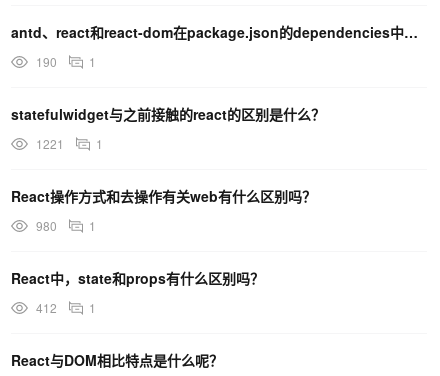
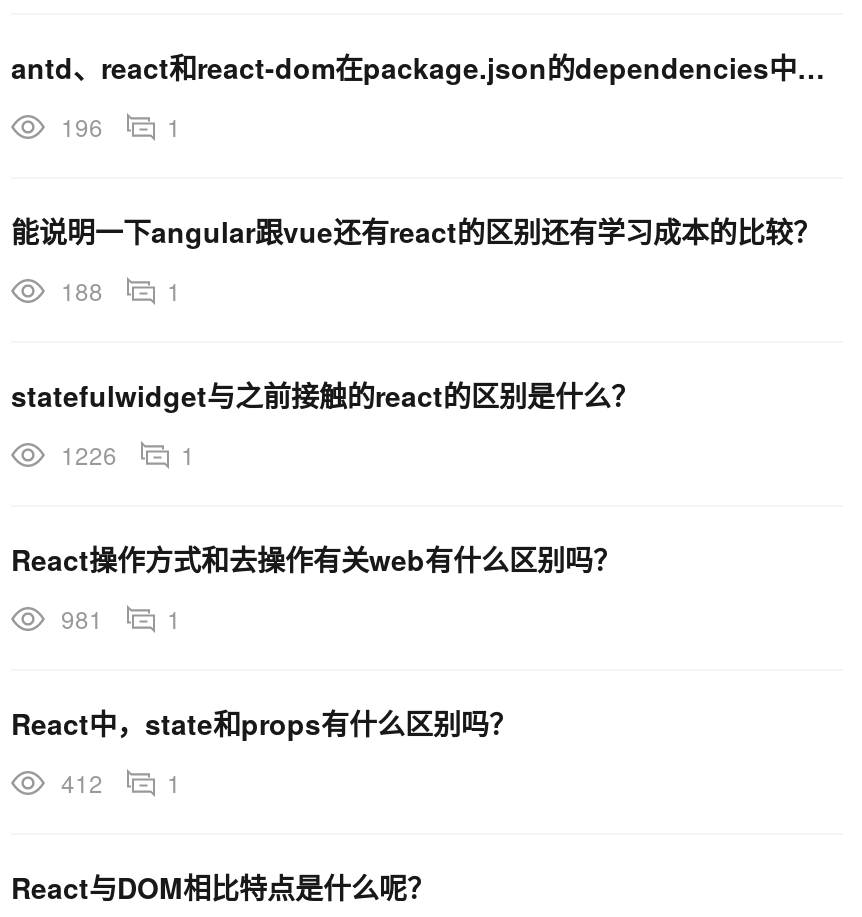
- 190
+ 196
+ 1
+ 能说明一下angular跟vue还有react的区别还有学习成本的比较？
+ 188

- 1221 1
+ 1226 1

- 980 1
+ 981 1
